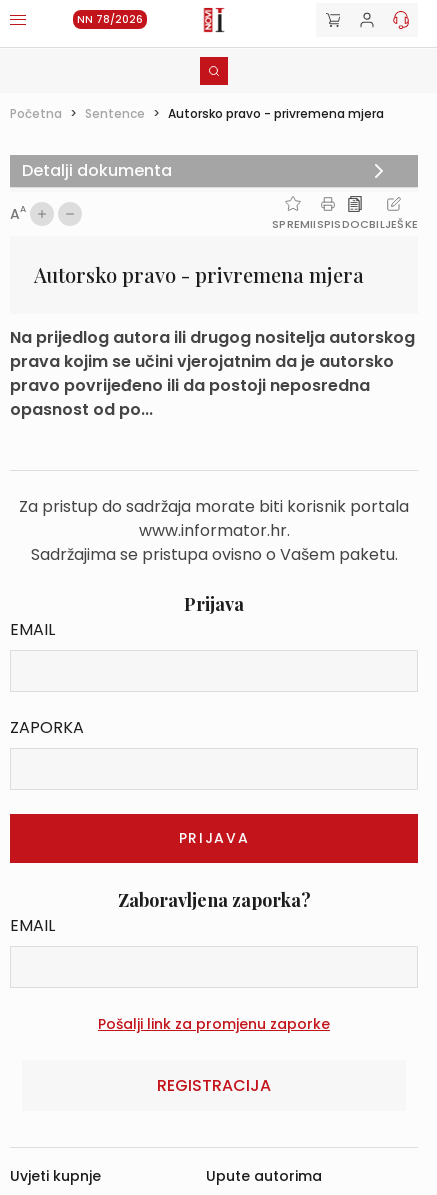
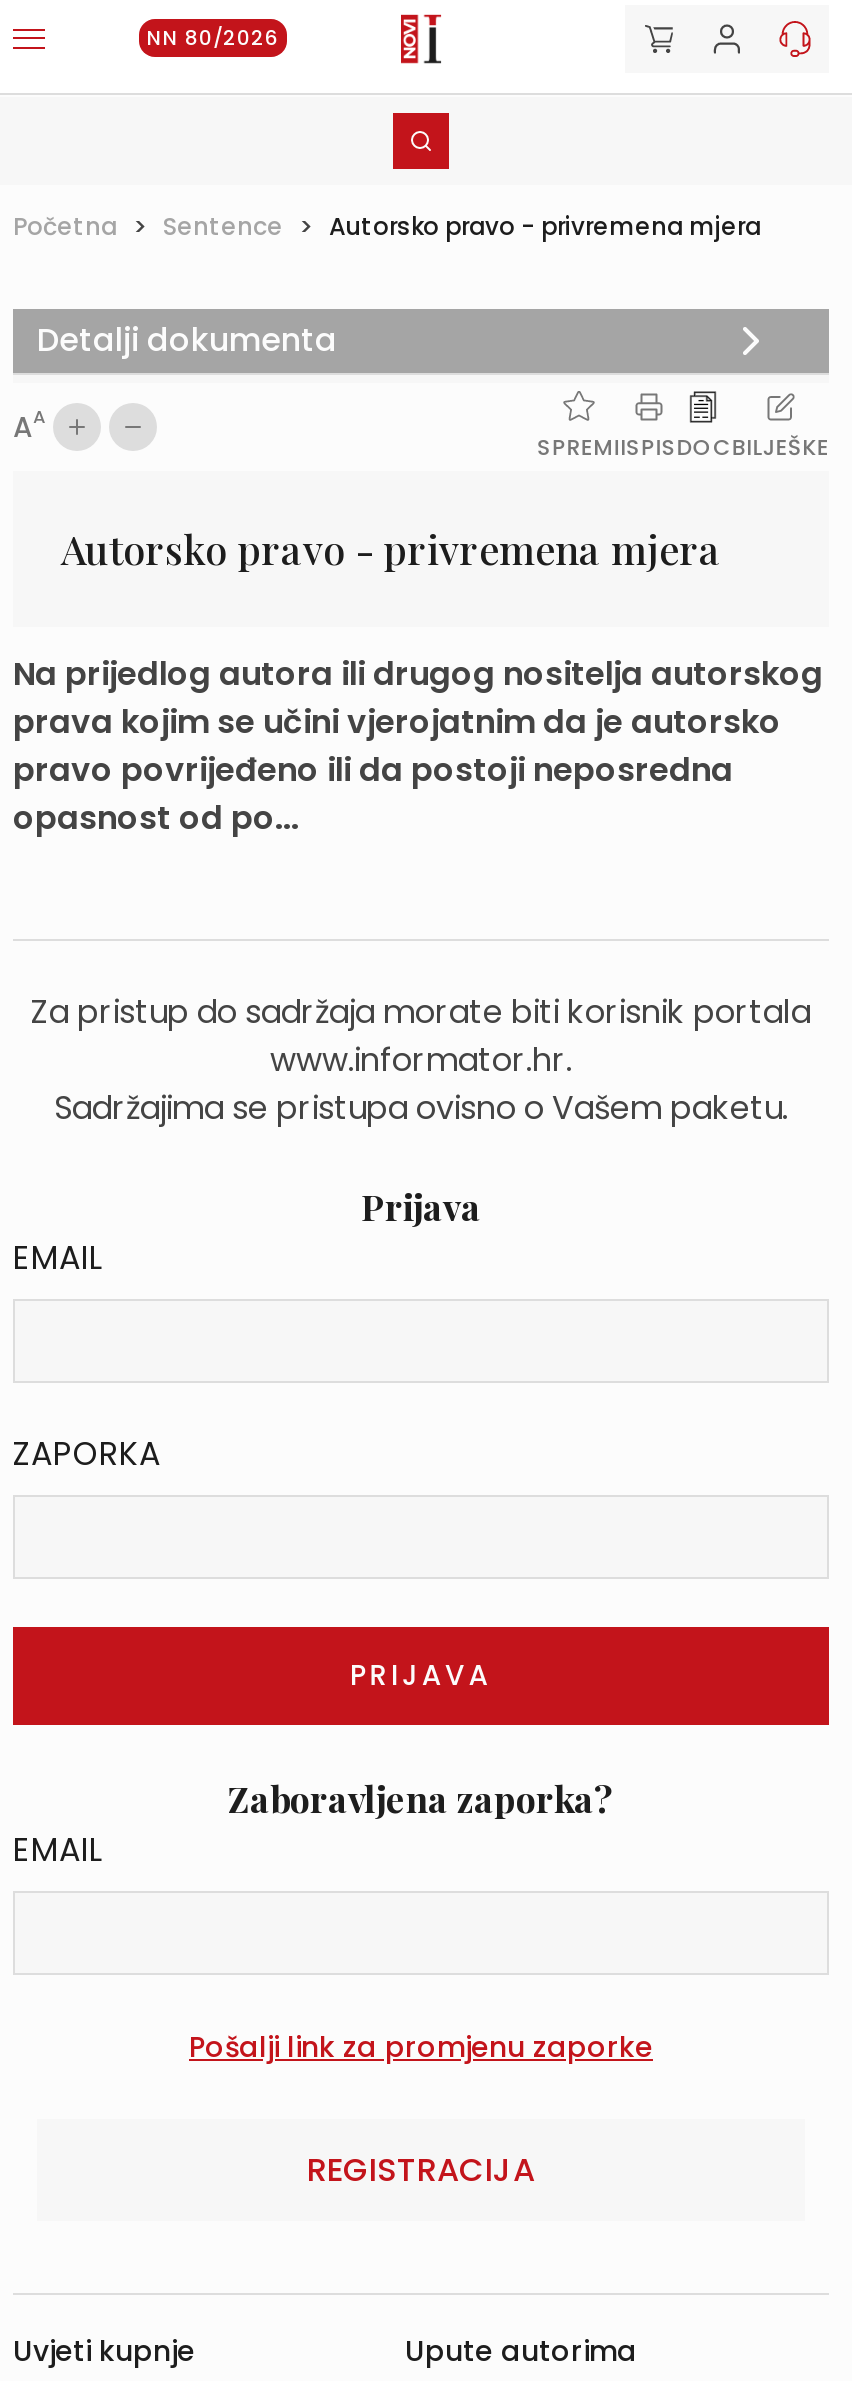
- NN 78/2026
+ NN 80/2026
